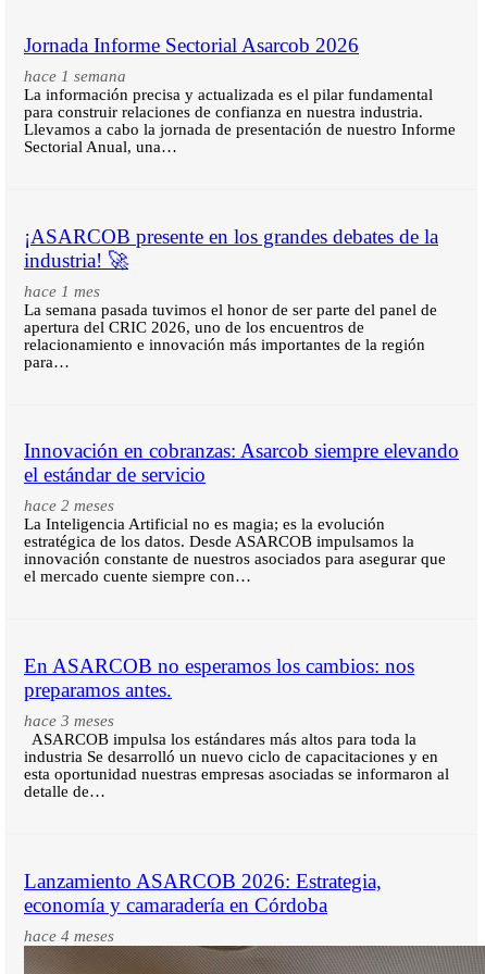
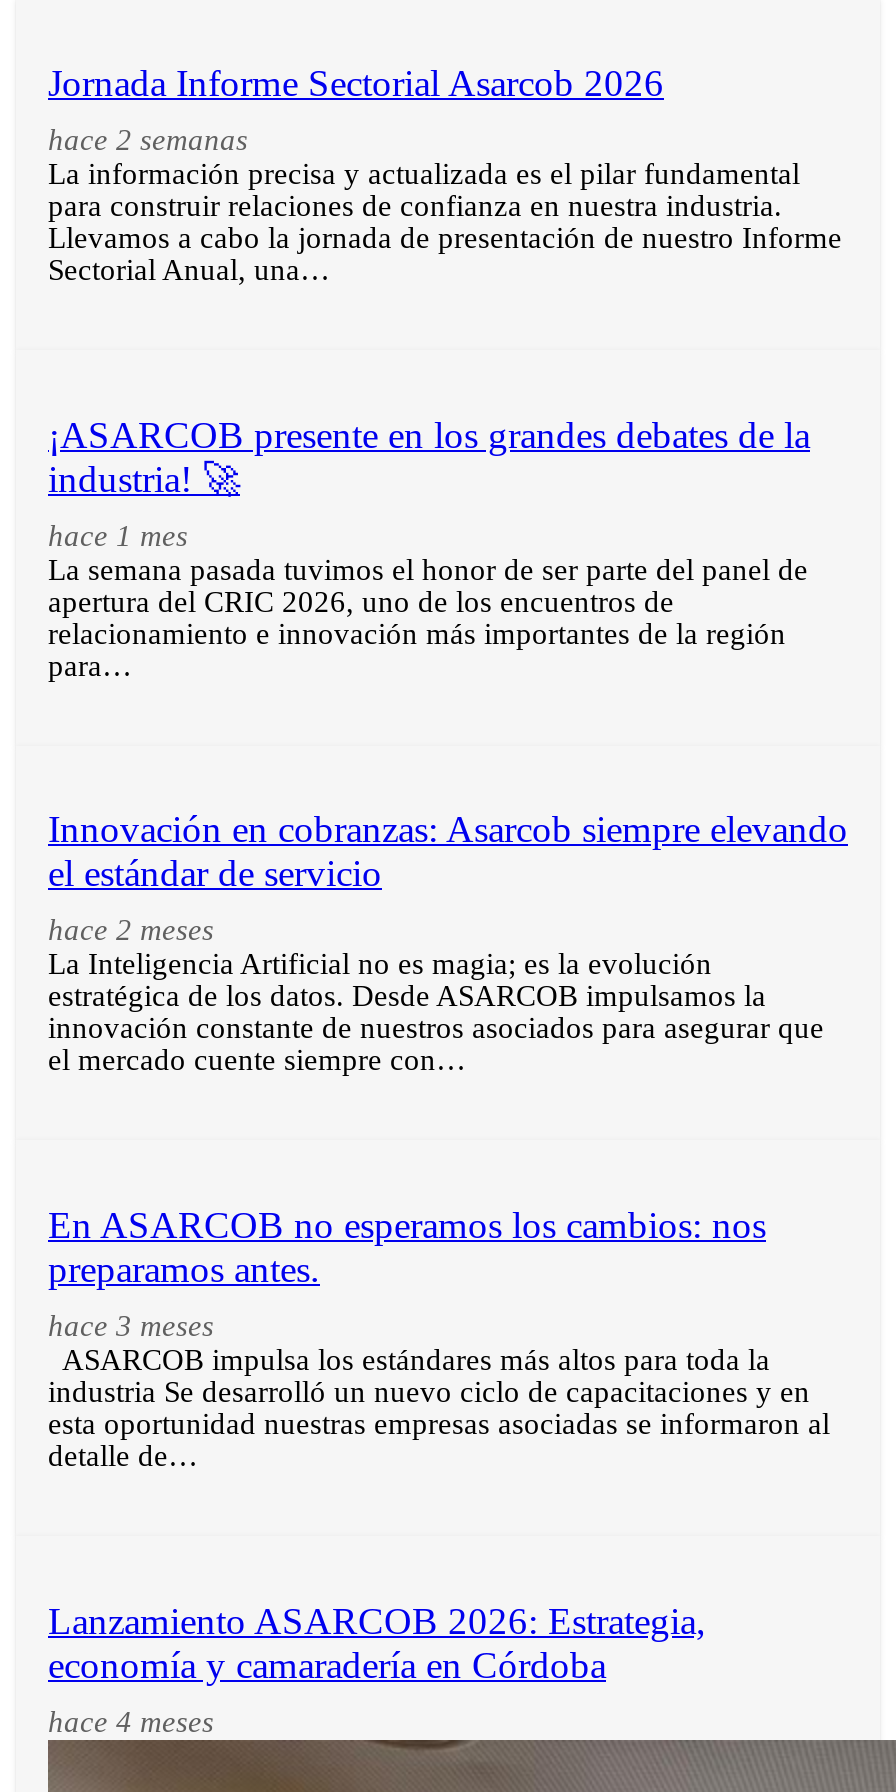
- hace 1 semana
+ hace 2 semanas
